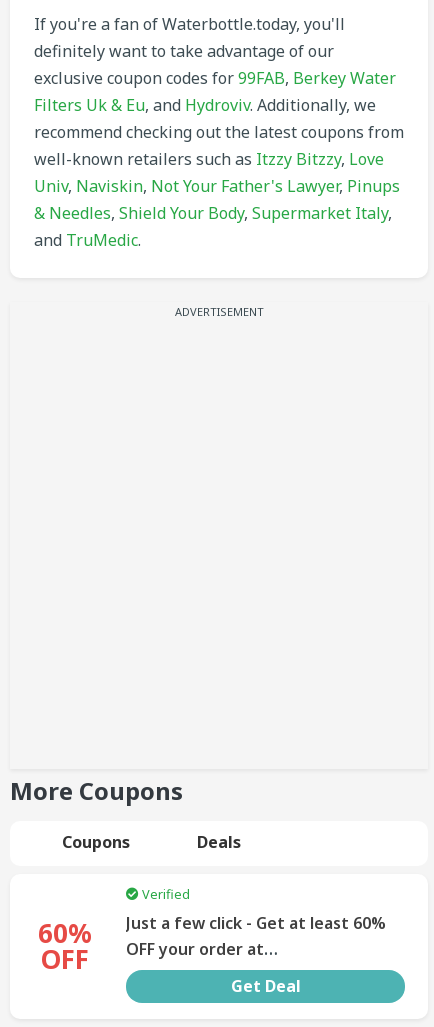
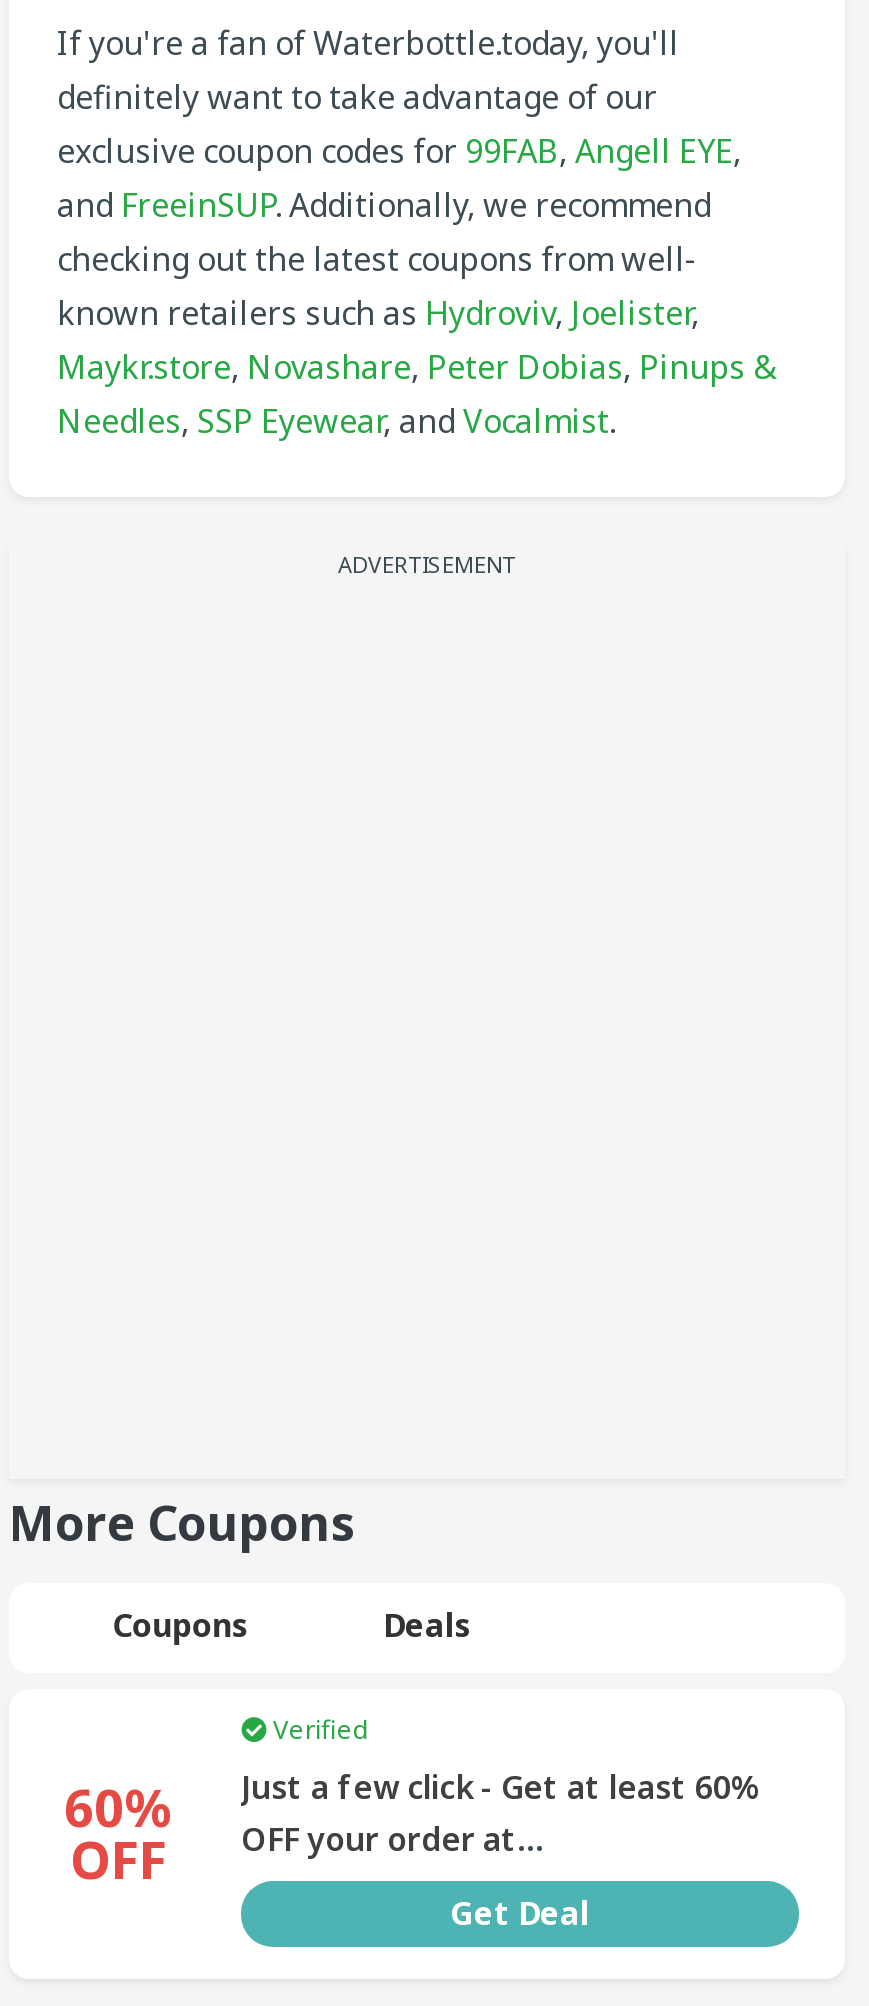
- exclusive coupon codes for 99FAB, Berkey Water
- Filters Uk & Eu, and Hydroviv. Additionally, we
- recommend checking out the latest coupons from
- well-known retailers such as Itzzy Bitzzy, Love
- Univ, Naviskin, Not Your Father's Lawyer, Pinups
- & Needles, Shield Your Body, Supermarket Italy,
- and TruMedic.
+ exclusive coupon codes for 99FAB, Angell EYE,
+ and FreeinSUP. Additionally, we recommend
+ checking out the latest coupons from well-
+ known retailers such as Hydroviv, Joelister,
+ Maykr.store, Novashare, Peter Dobias, Pinups &
+ Needles, SSP Eyewear, and Vocalmist.
